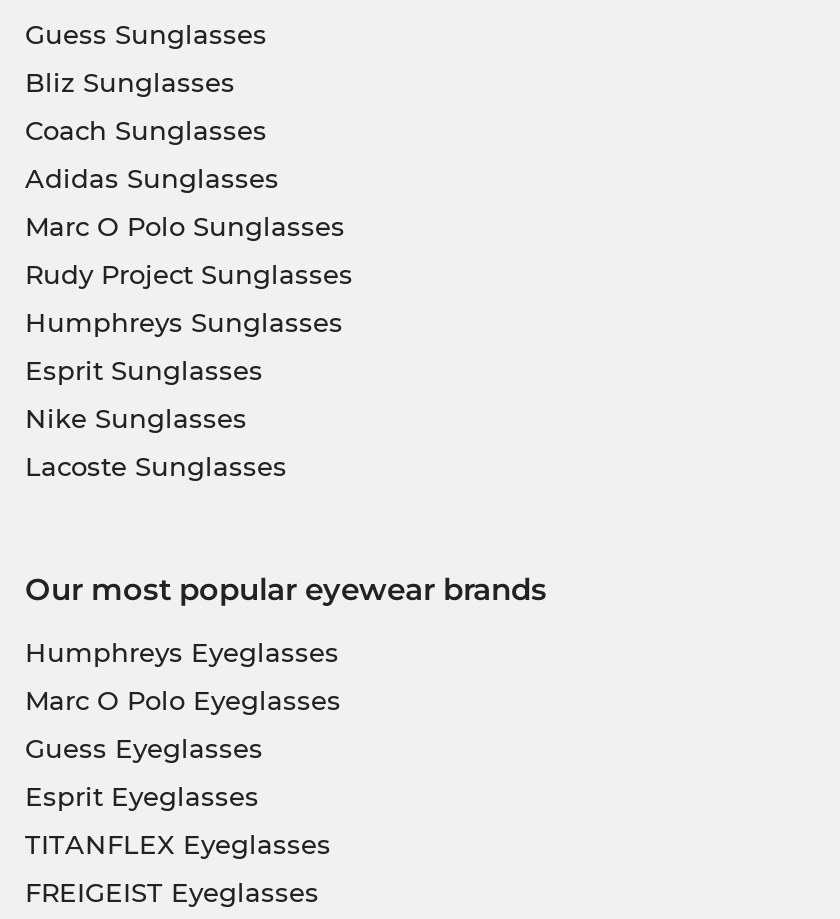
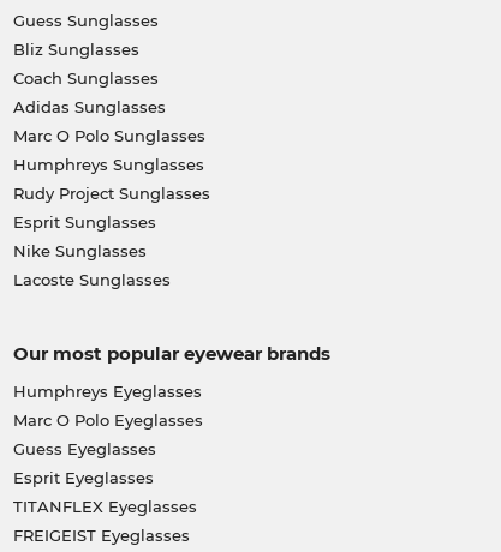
moved down: Rudy Project Sunglasses

moved up: Humphreys Sunglasses
